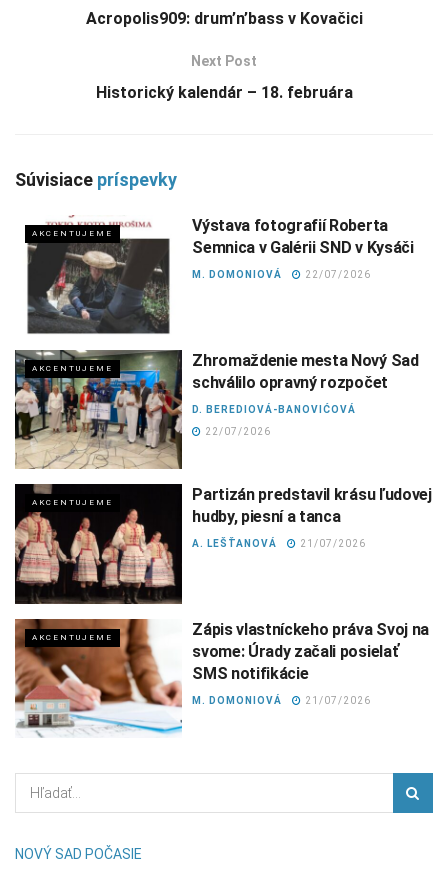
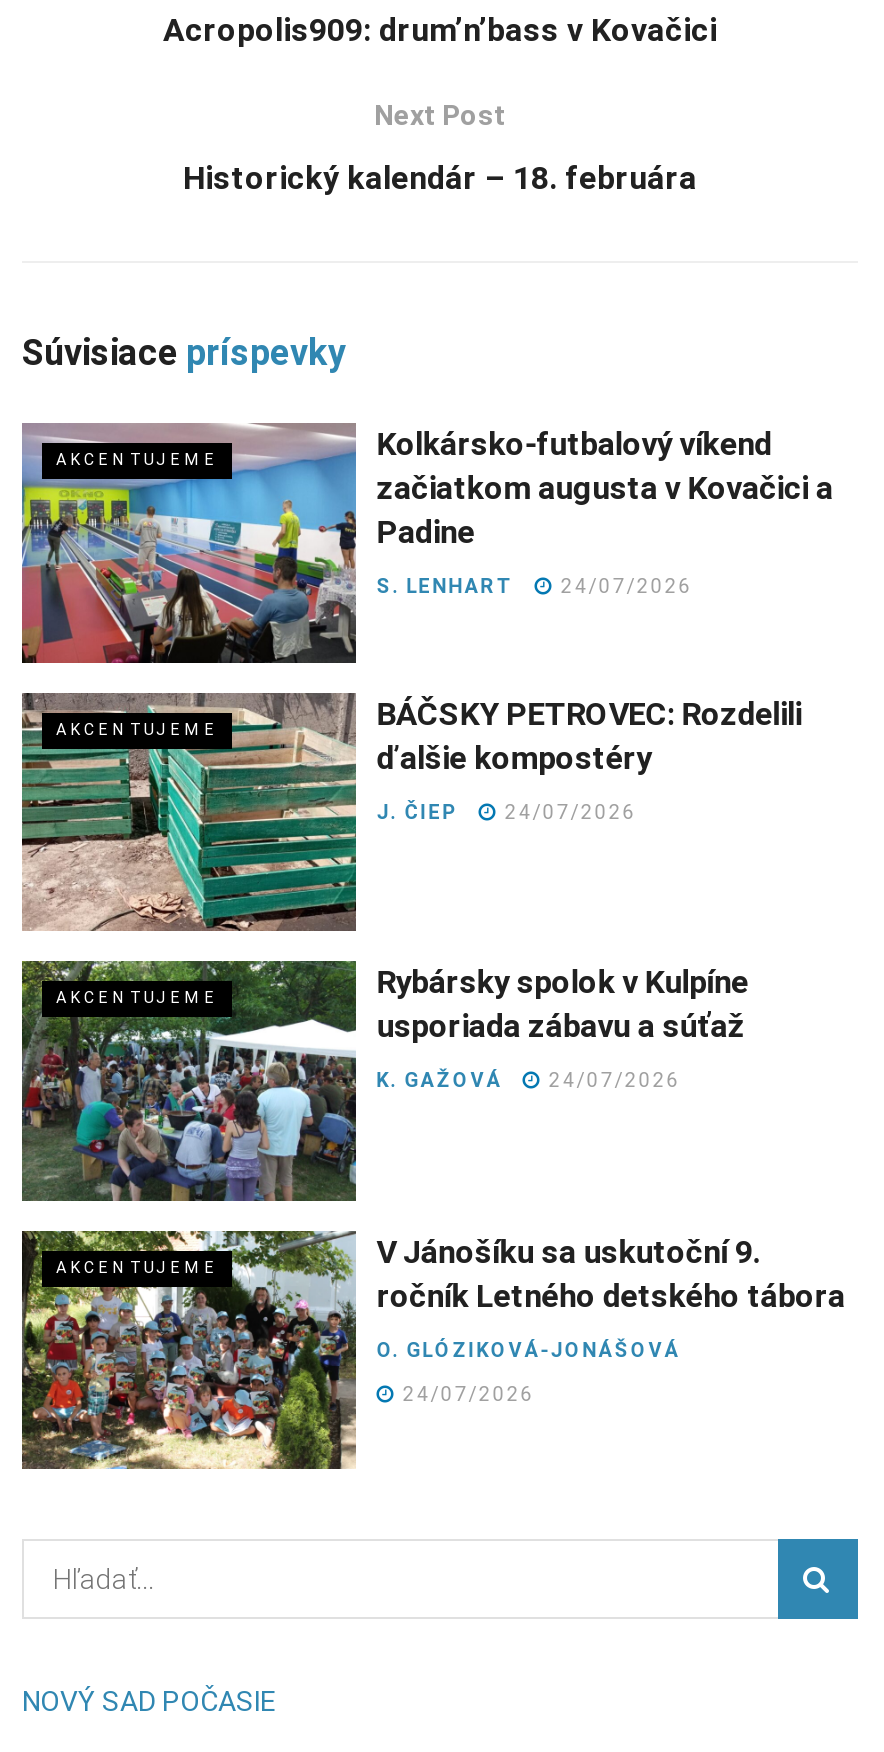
- [image]
- Výstava fotografií Roberta
- Semnica v Galérii SND v Kysáči
+ [image]
+ Kolkársko-futbalový víkend
+ začiatkom augusta v Kovačici a
+ Padine

- M. DOMONIOVÁ
- 22/07/2026
+ S. LENHART
+ 24/07/2026

- [image]
- Zhromaždenie mesta Nový Sad
- schválilo opravný rozpočet
- D. BEREDIOVÁ-BANOVIĆOVÁ
- 22/07/2026
+ [image]
+ BÁČSKY PETROVEC: Rozdelili
+ ďalšie kompostéry
+ J. ČIEP
+ 24/07/2026

- [image]
- Partizán predstavil krásu ľudovej
- hudby, piesní a tanca
+ [image]
+ Rybársky spolok v Kulpíne
+ usporiada zábavu a súťaž

- A. LEŠŤANOVÁ
- 21/07/2026
+ K. GAŽOVÁ
+ 24/07/2026

- [image]
- Zápis vlastníckeho práva Svoj na
- svome: Úrady začali posielať
- SMS notifikácie
- M. DOMONIOVÁ
- 21/07/2026
+ [image]
+ V Jánošíku sa uskutoční 9.
+ ročník Letného detského tábora
+ O. GLÓZIKOVÁ-JONÁŠOVÁ
+ 24/07/2026
